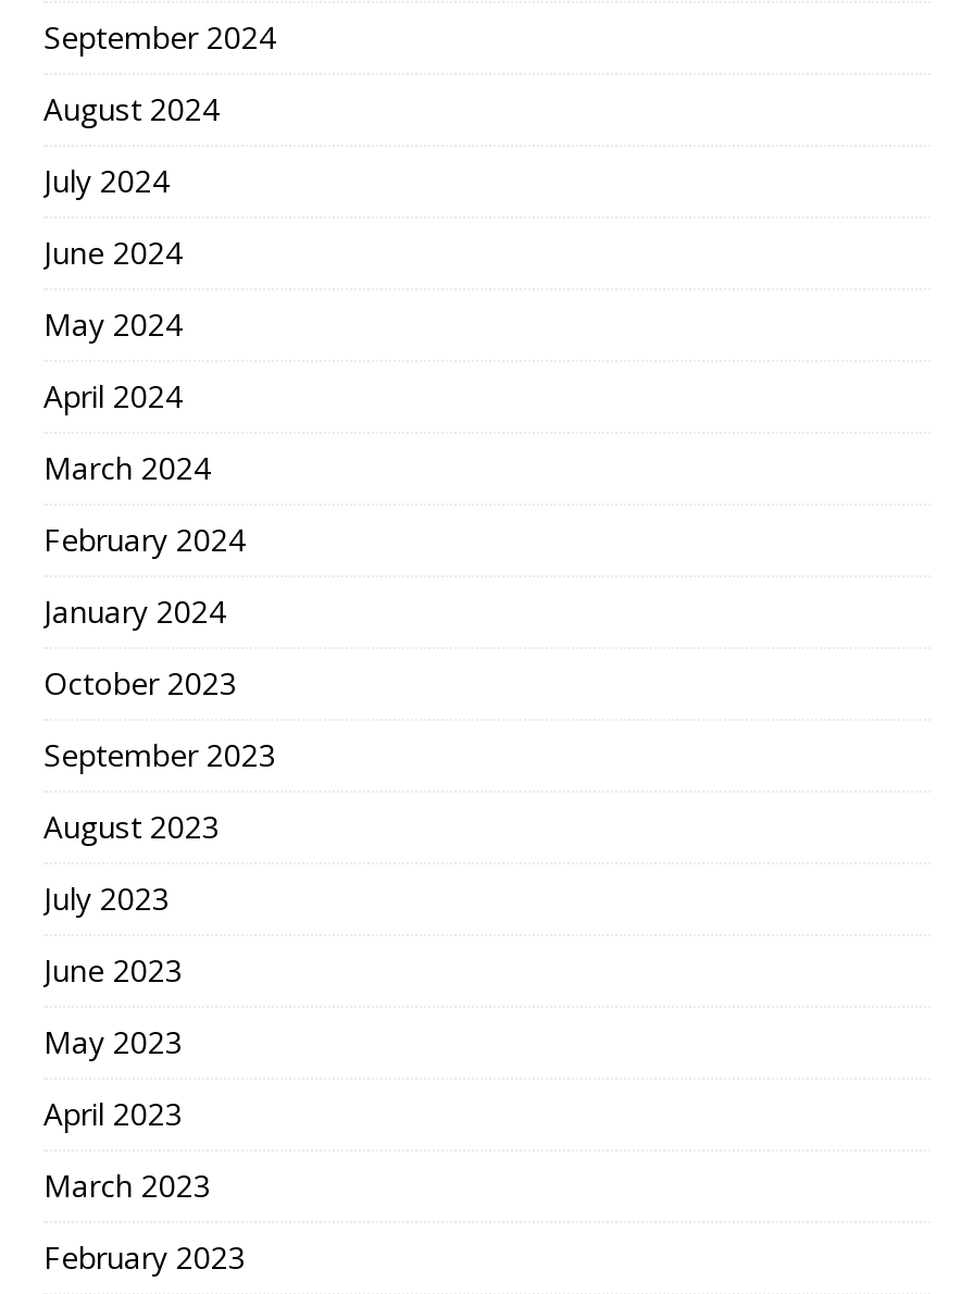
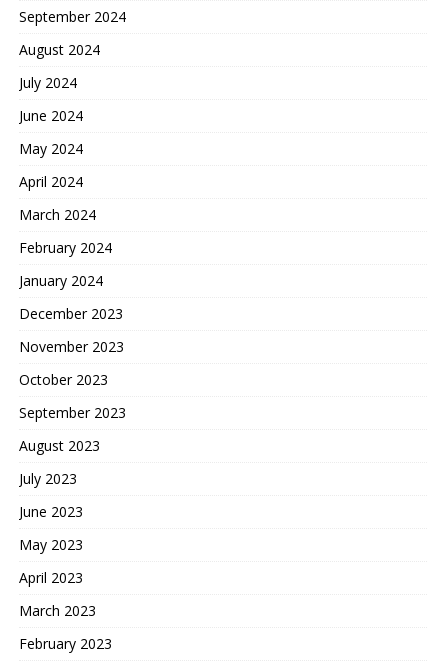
+ December 2023
+ November 2023
